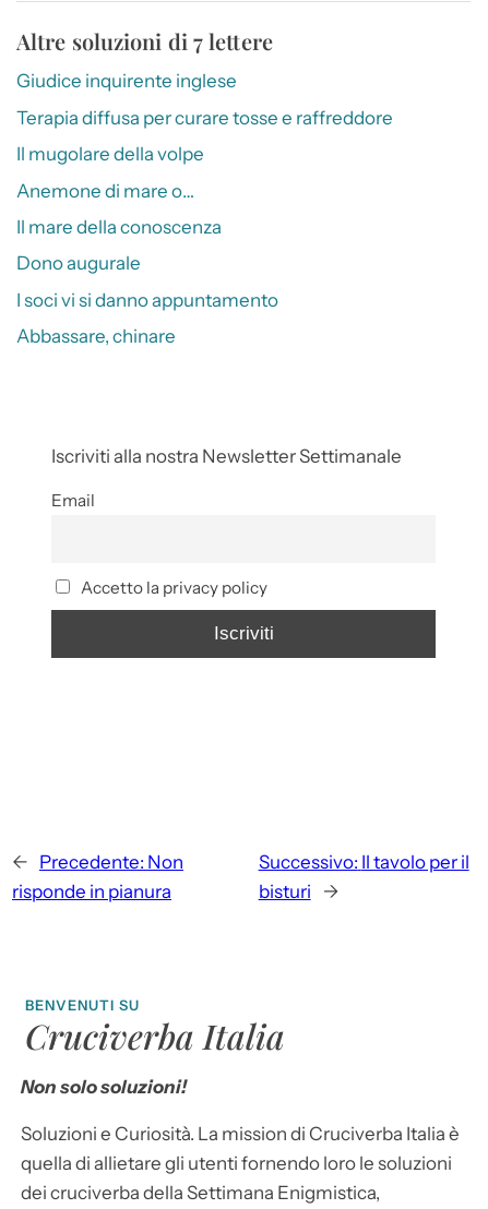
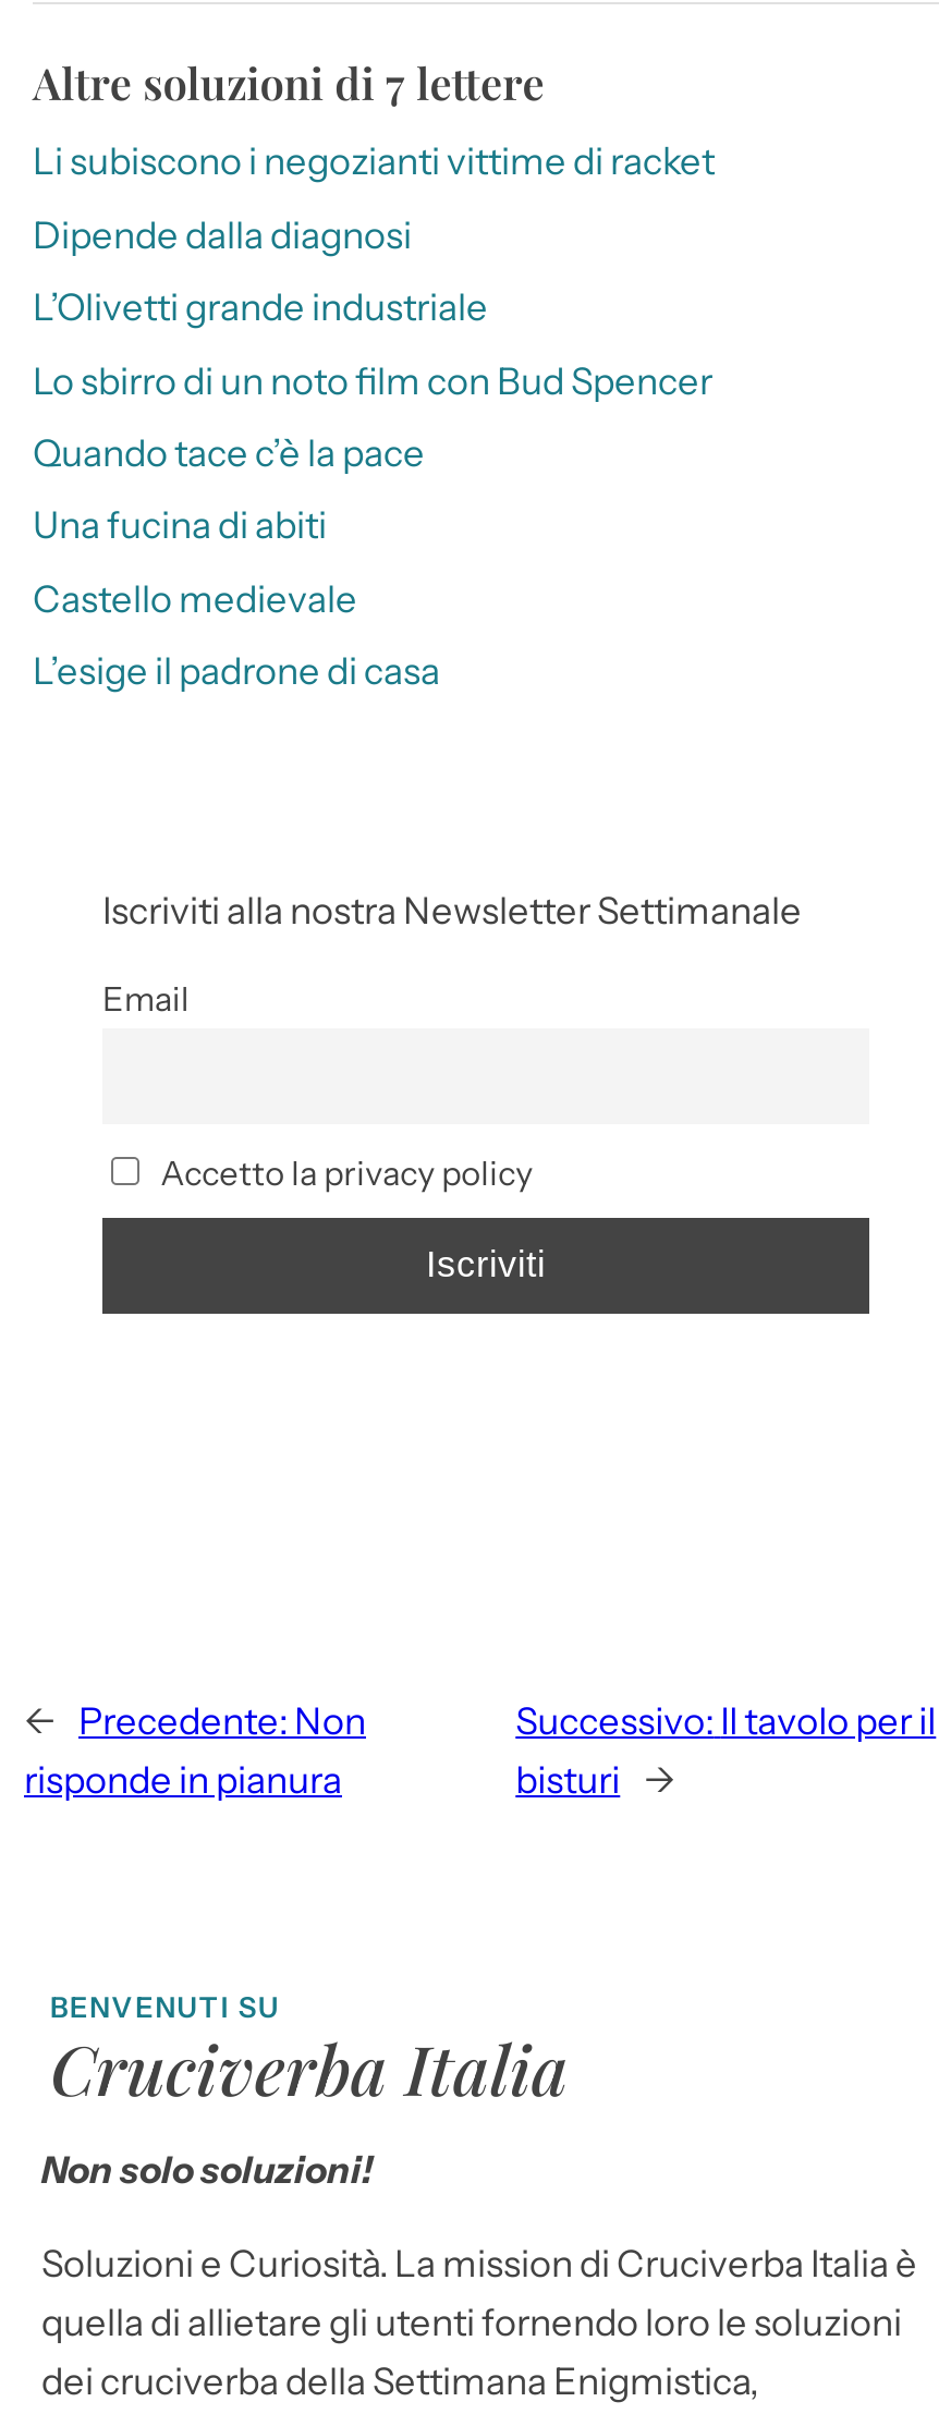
- Giudice inquirente inglese
+ Li subiscono i negozianti vittime di racket

- Terapia diffusa per curare tosse e raffreddore
+ Dipende dalla diagnosi

- Il mugolare della volpe
+ L’Olivetti grande industriale

- Anemone di mare o…
+ Lo sbirro di un noto film con Bud Spencer

- Il mare della conoscenza
+ Quando tace c’è la pace

- Dono augurale
+ Una fucina di abiti

- I soci vi si danno appuntamento
+ Castello medievale

- Abbassare, chinare
+ L’esige il padrone di casa
